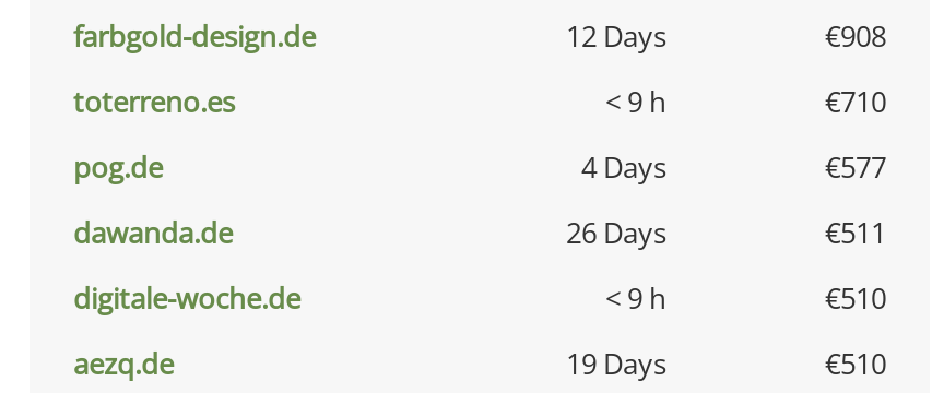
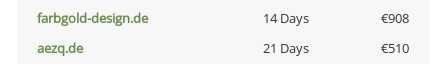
- 12 Days
+ 14 Days

- toterreno.es
- < 9 h
- €710
- pog.de
- 4 Days
- €577
- dawanda.de
- 26 Days
- €511
- digitale-woche.de
- < 9 h
- €510

- 19 Days
+ 21 Days
